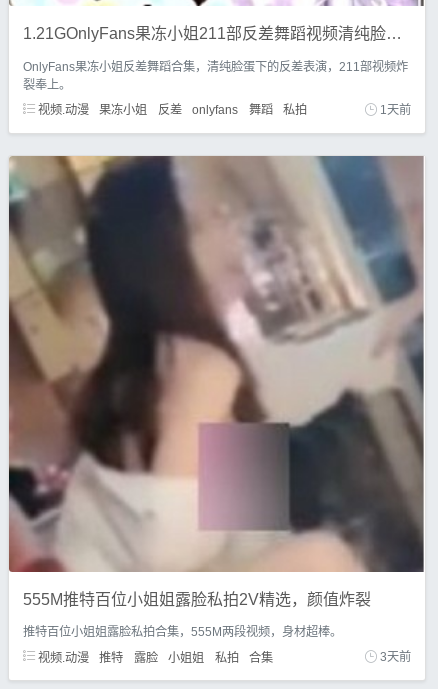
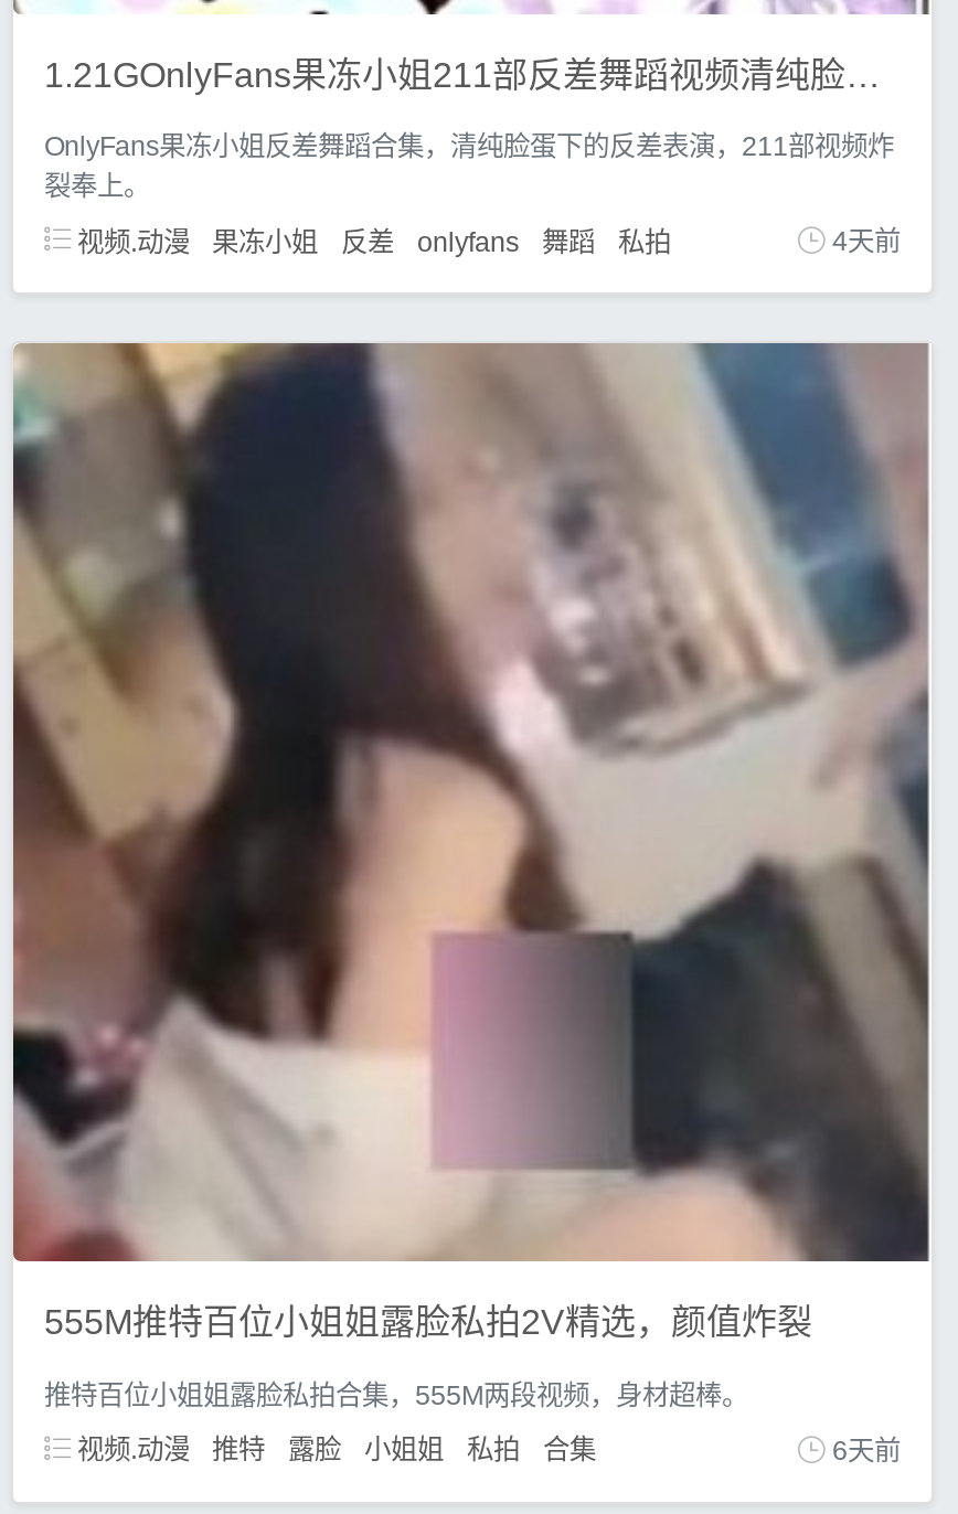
- 1天前
+ 4天前

- 3天前
+ 6天前
